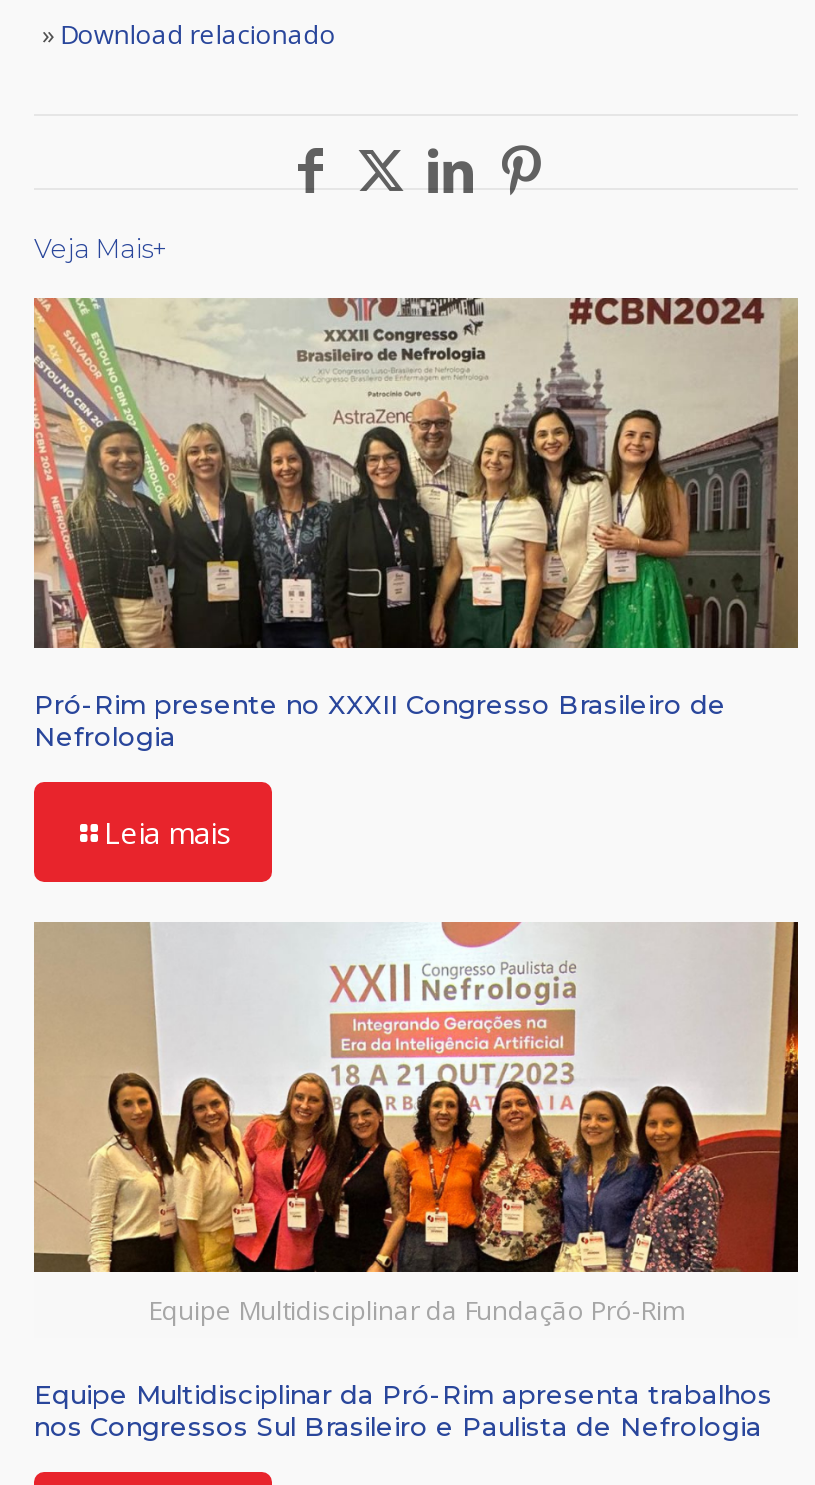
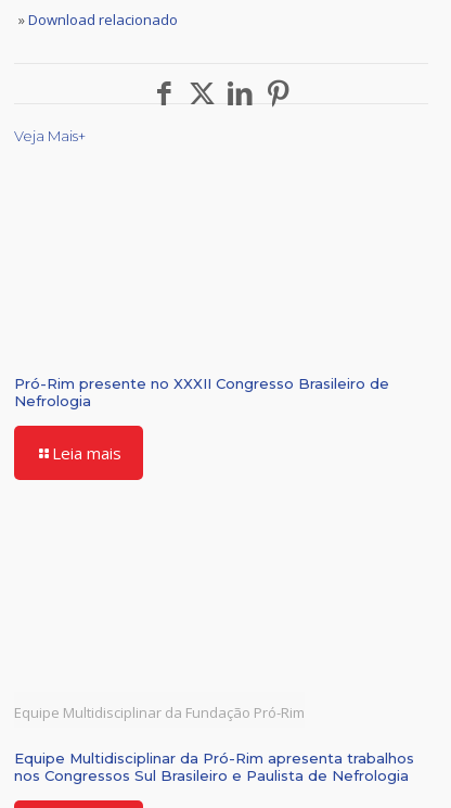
- [image]

- [image]
